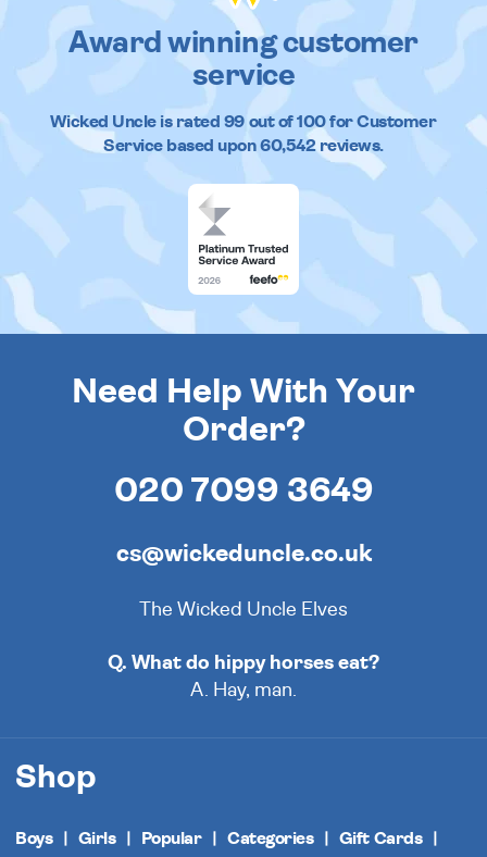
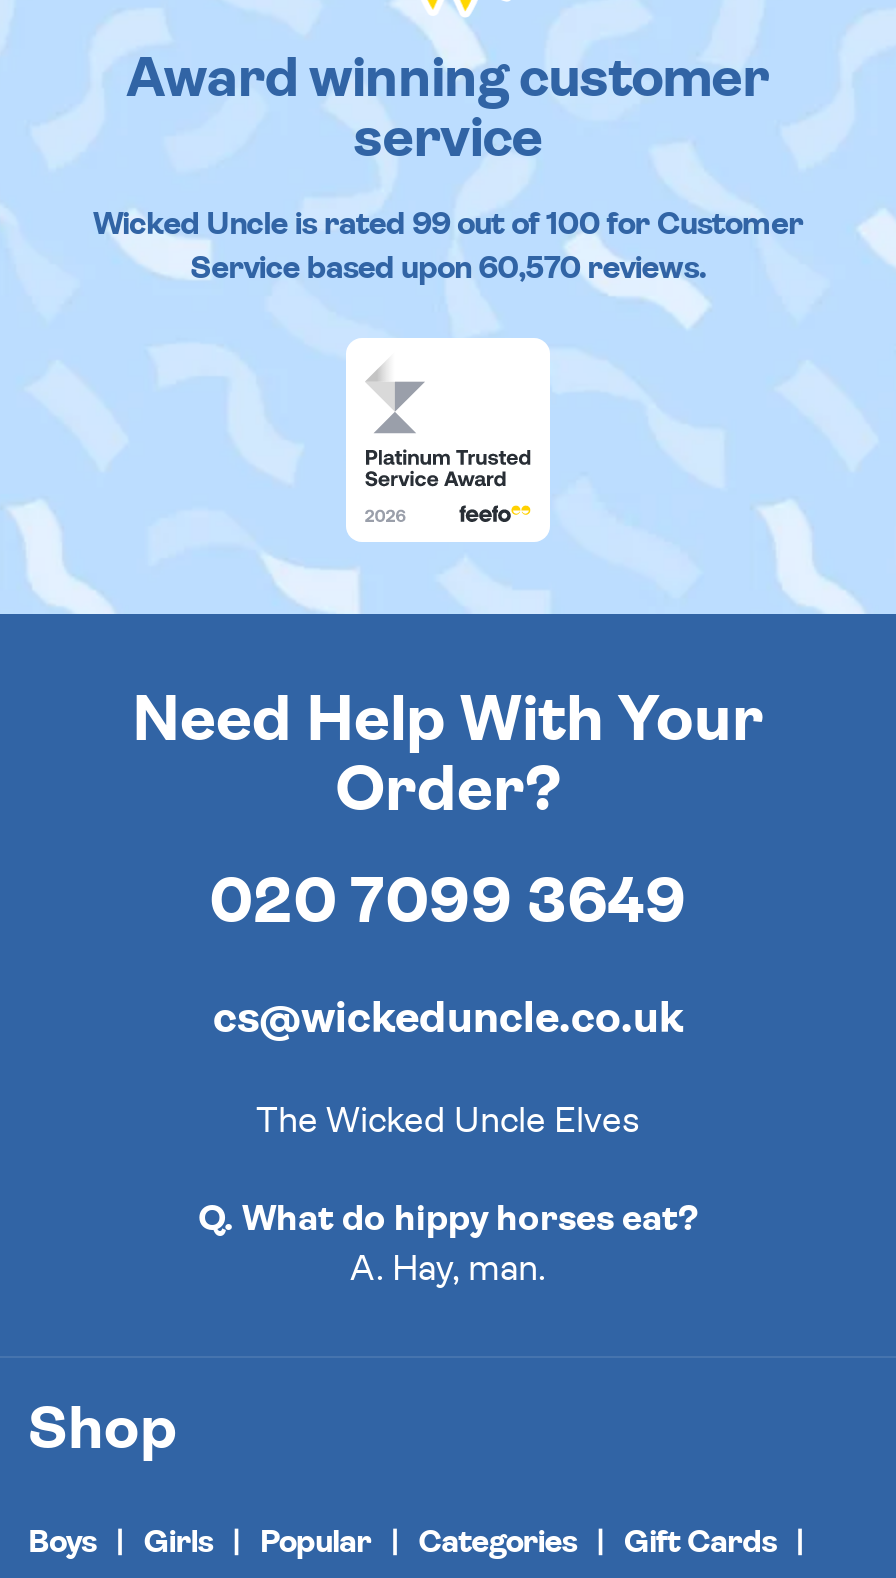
- Service based upon 60,542 reviews.
+ Service based upon 60,570 reviews.
